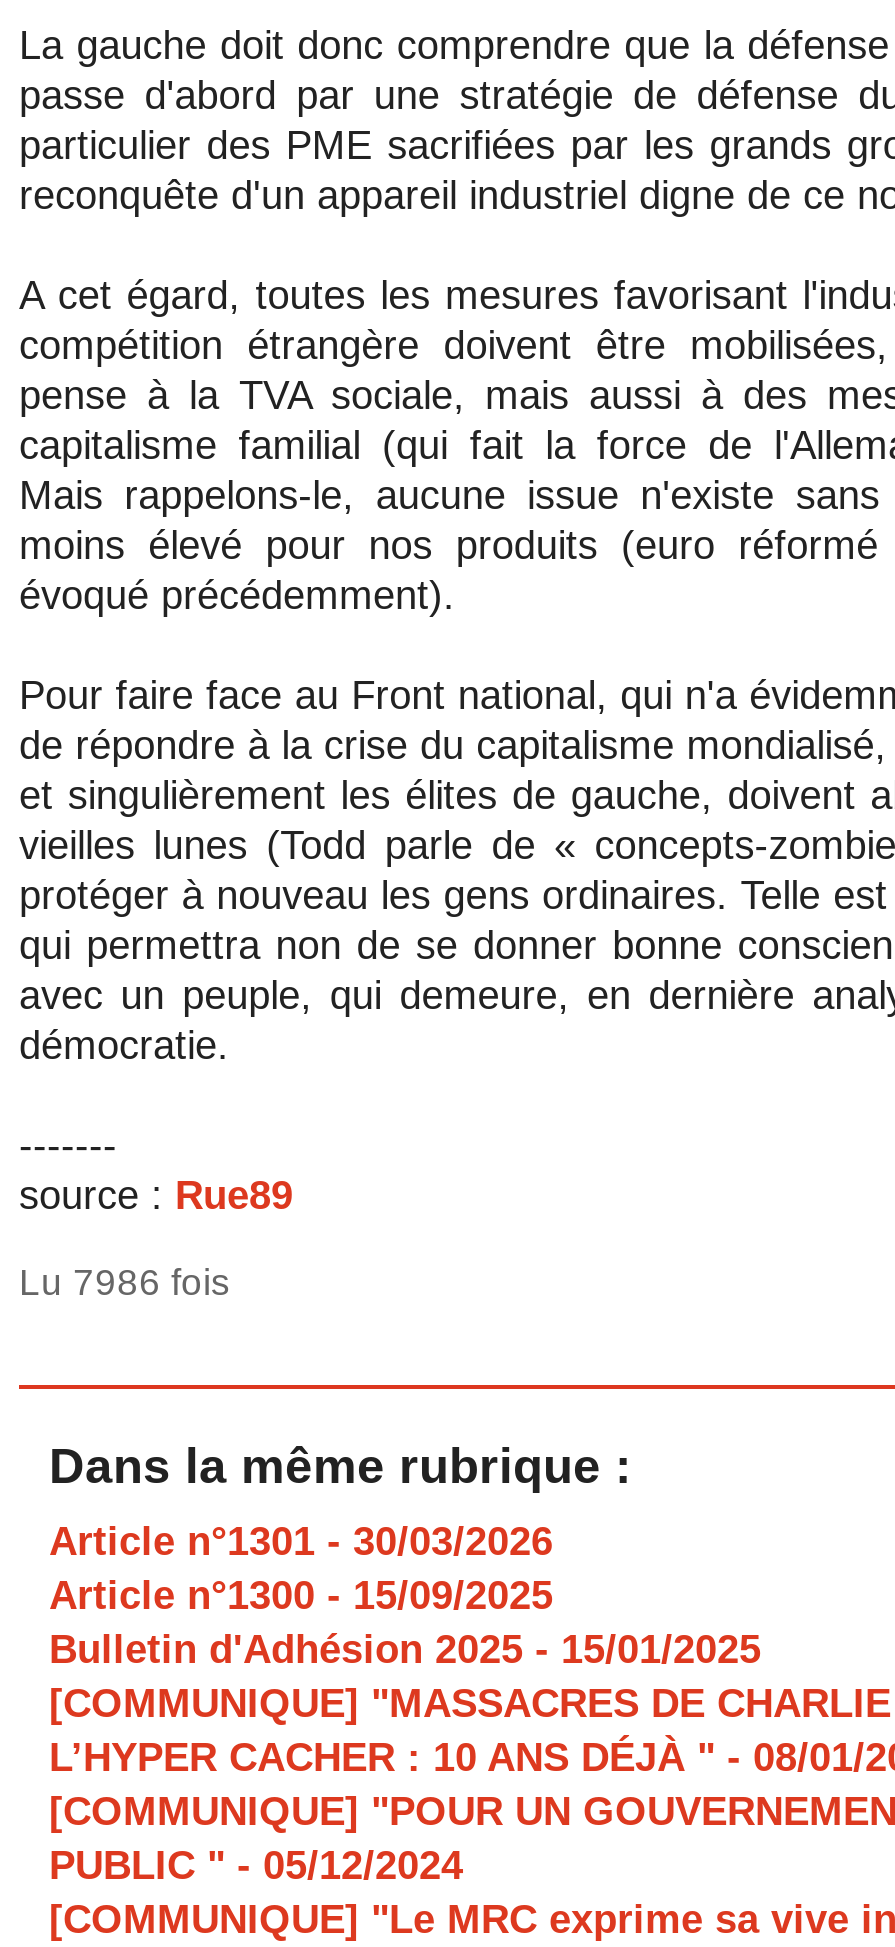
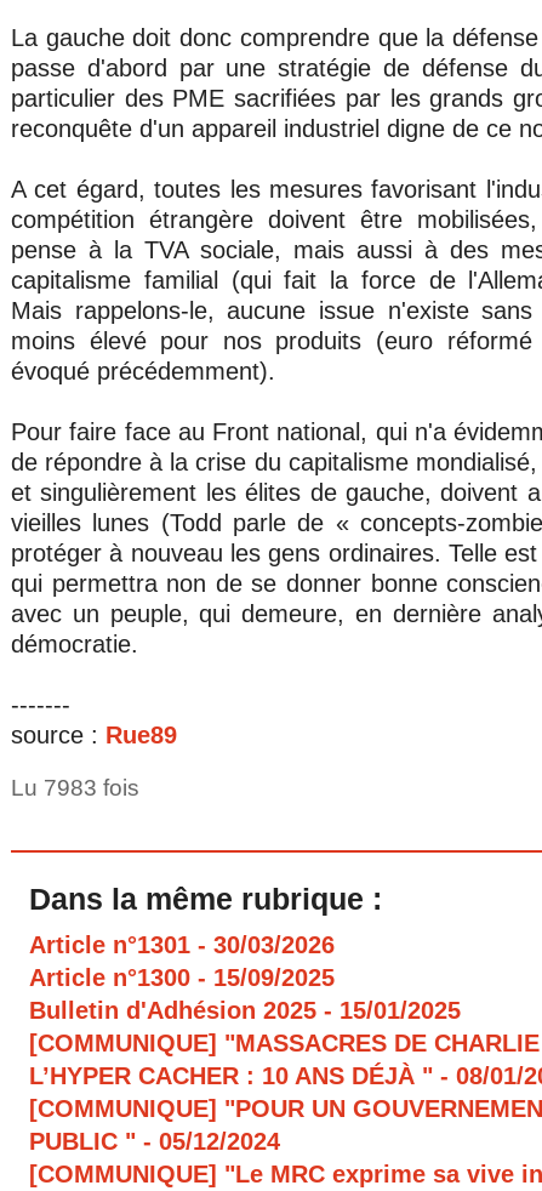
- Lu 7986 fois
+ Lu 7983 fois
